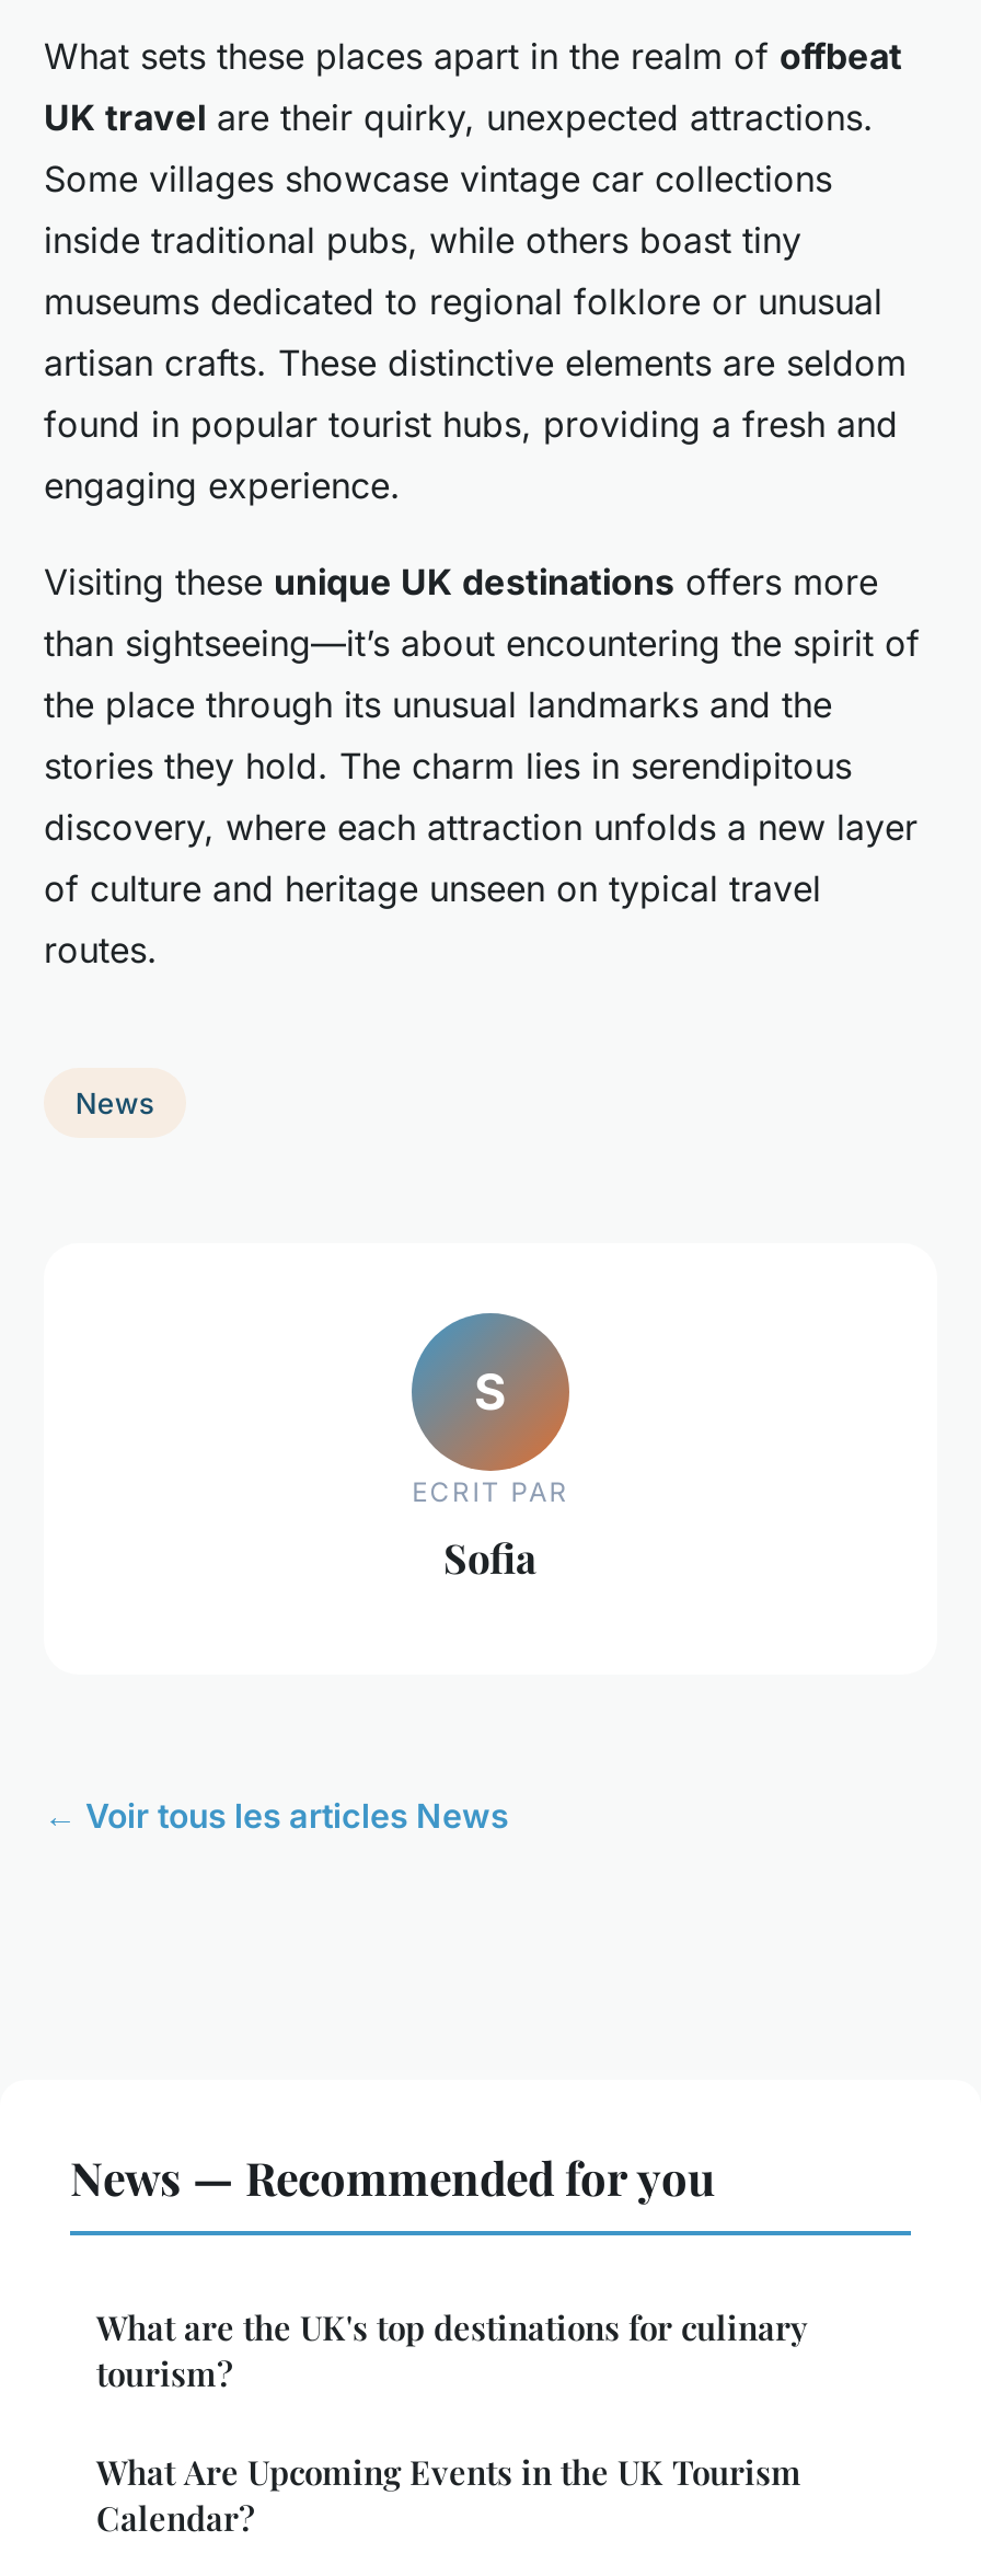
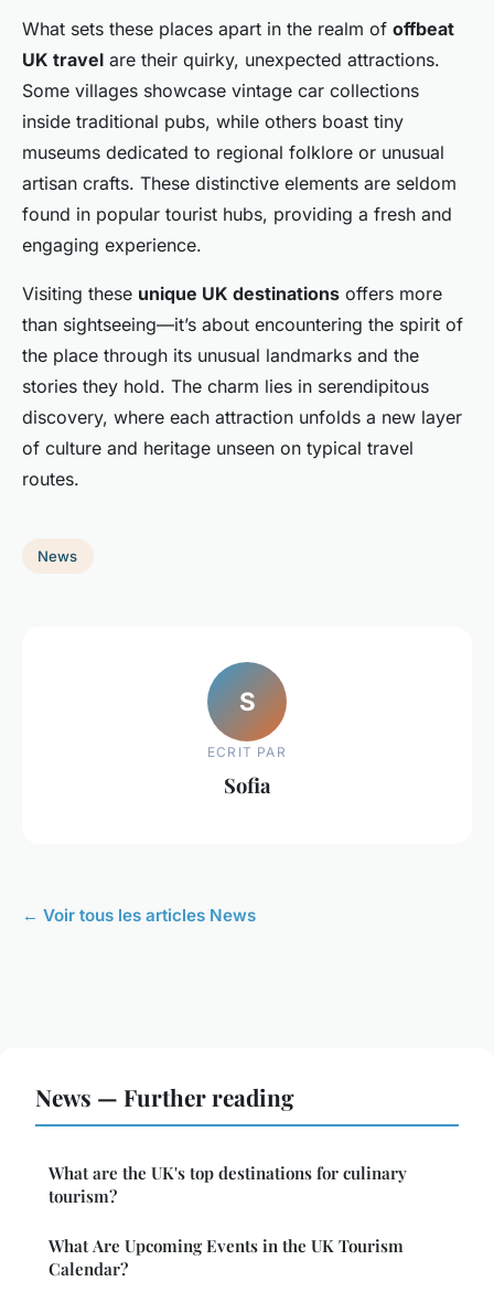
- News — Recommended for you
+ News — Further reading
